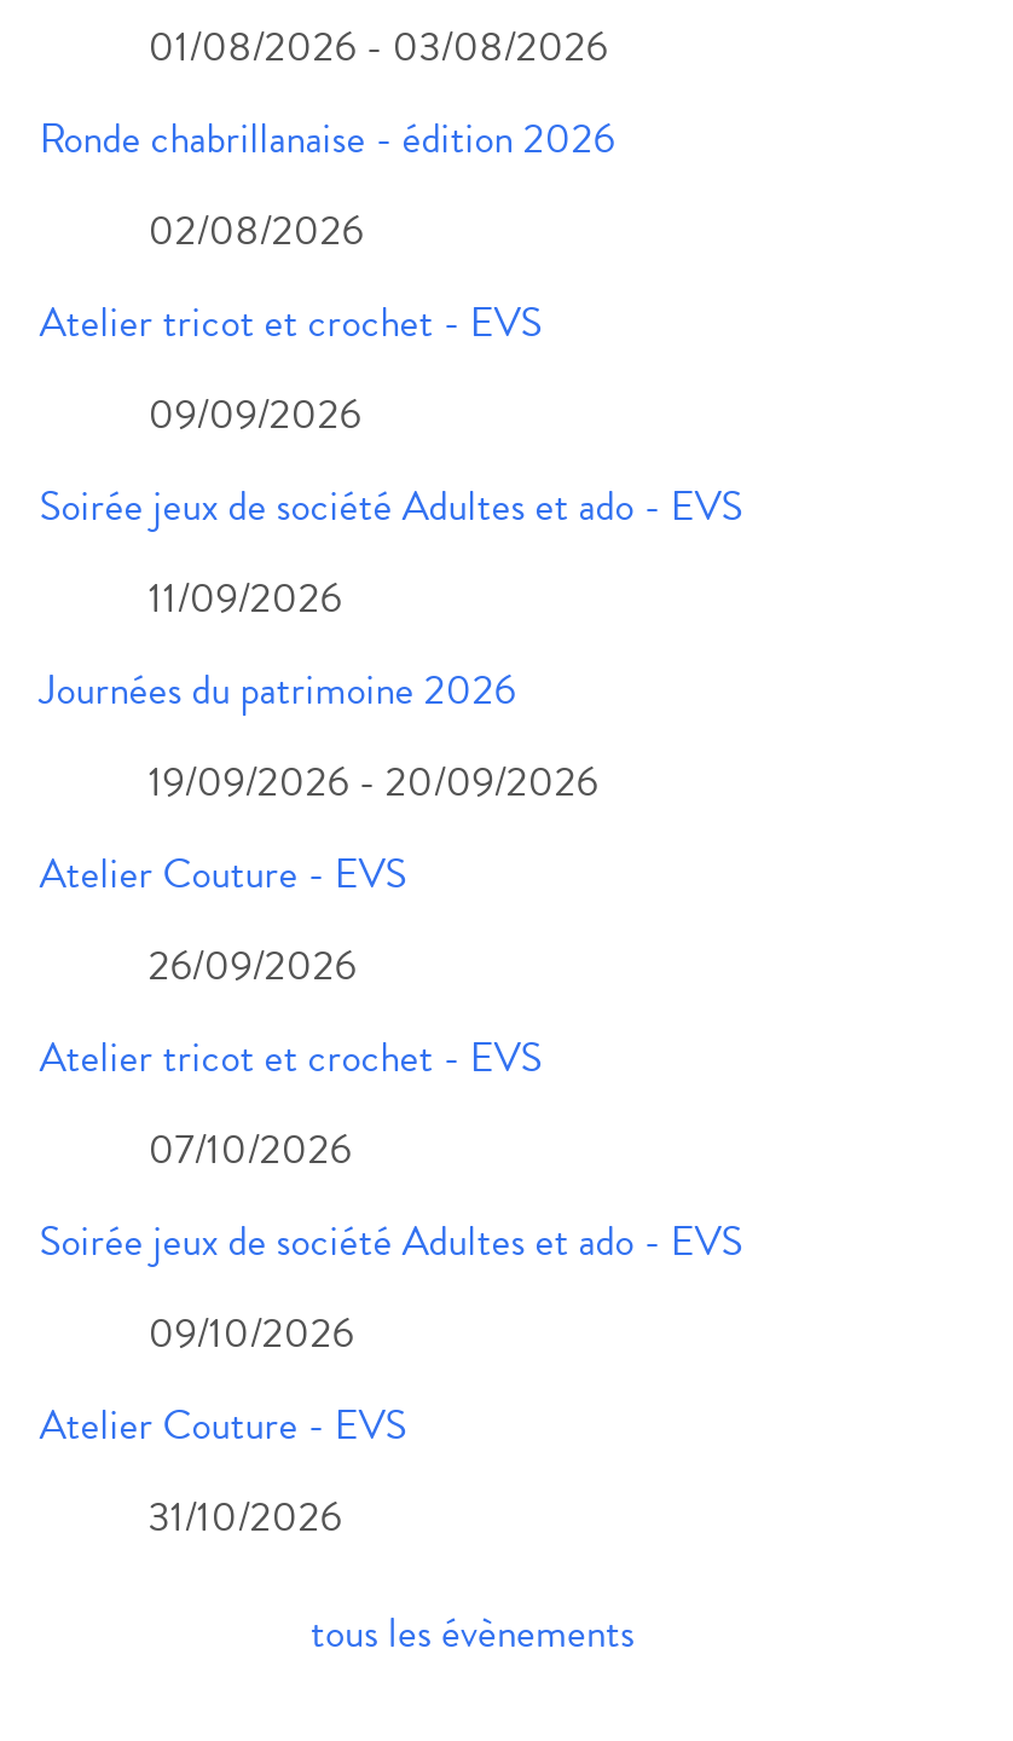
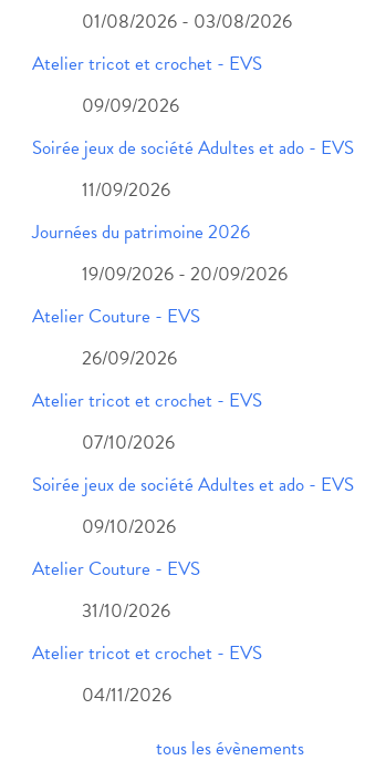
- Ronde chabrillanaise - édition 2026
- 02/08/2026

moved up: Atelier tricot et crochet - EVS | 09/09/2026 | Soirée jeux de société Adultes et ado - EVS | ... | Atelier Couture - EVS | 31/10/2026

+ Atelier tricot et crochet - EVS
+ 04/11/2026
